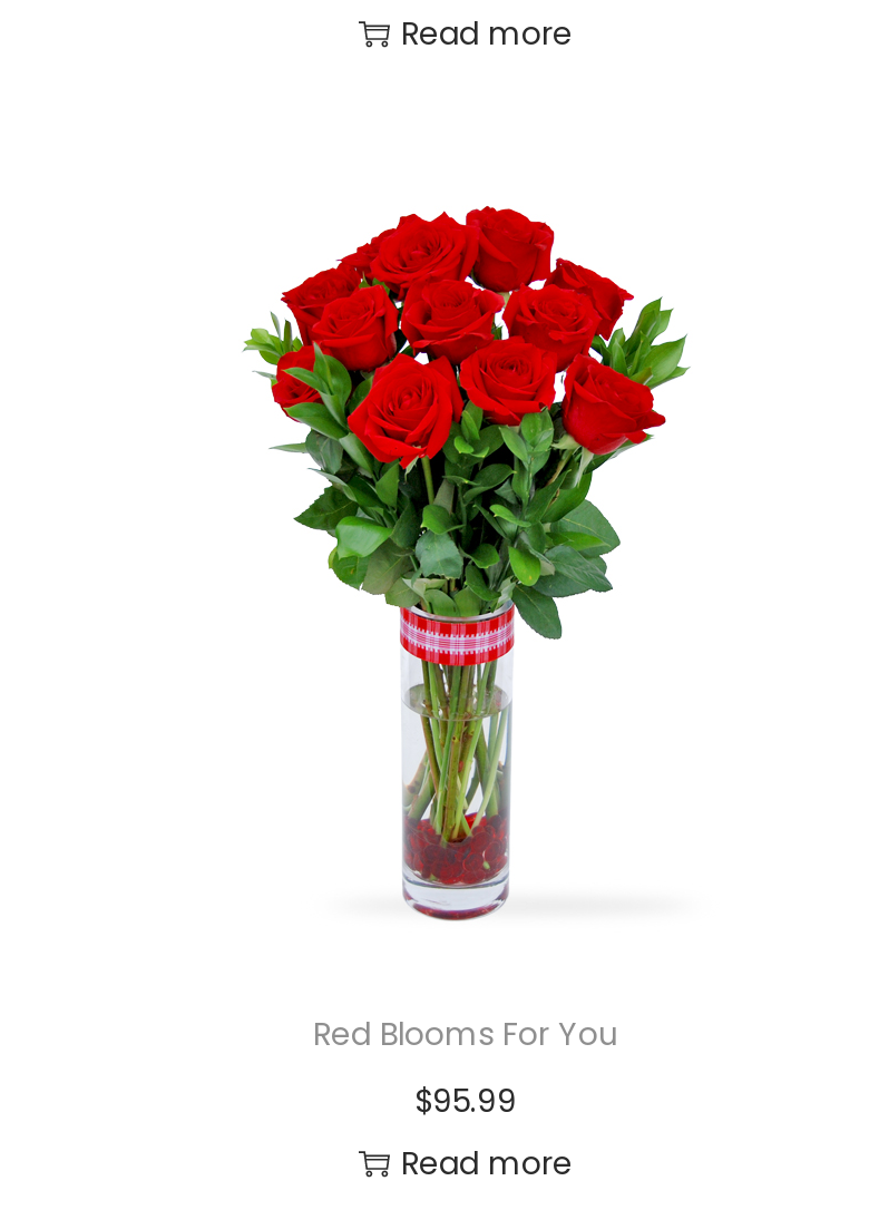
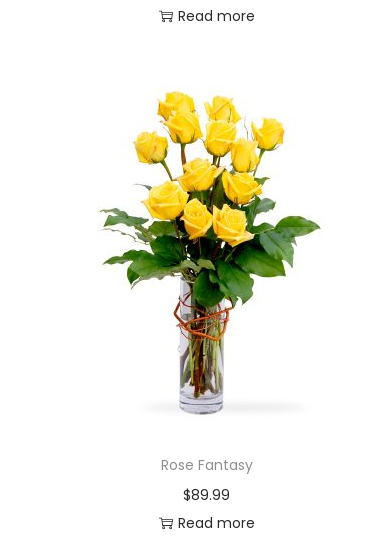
- [image]
+ [image]

- Red Blooms For You
+ Rose Fantasy

- $95.99
+ $89.99
